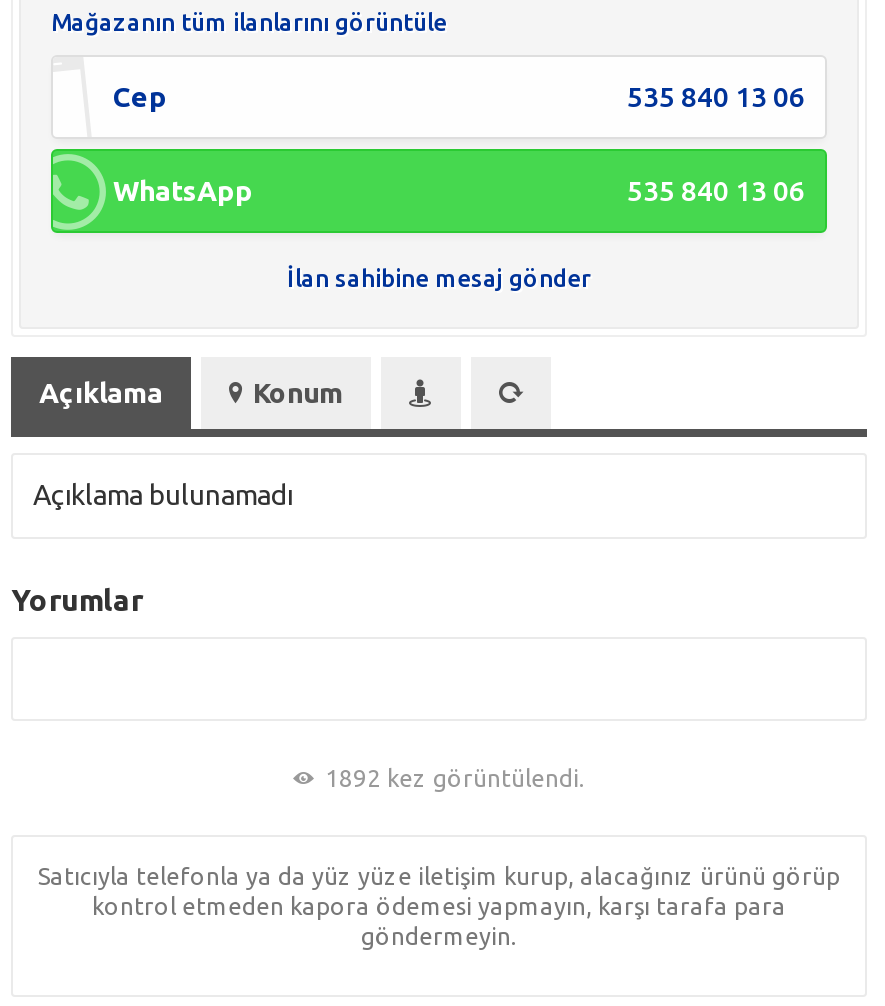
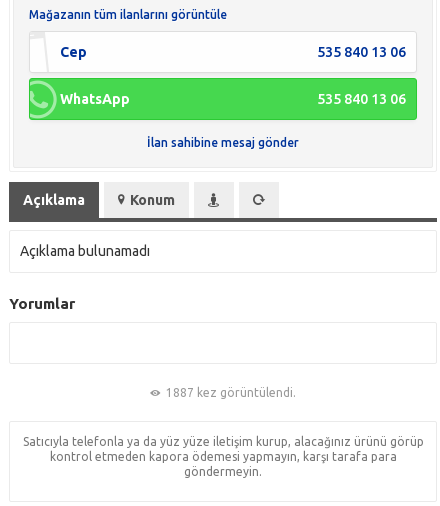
- 1892 kez görüntülendi.
+ 1887 kez görüntülendi.
